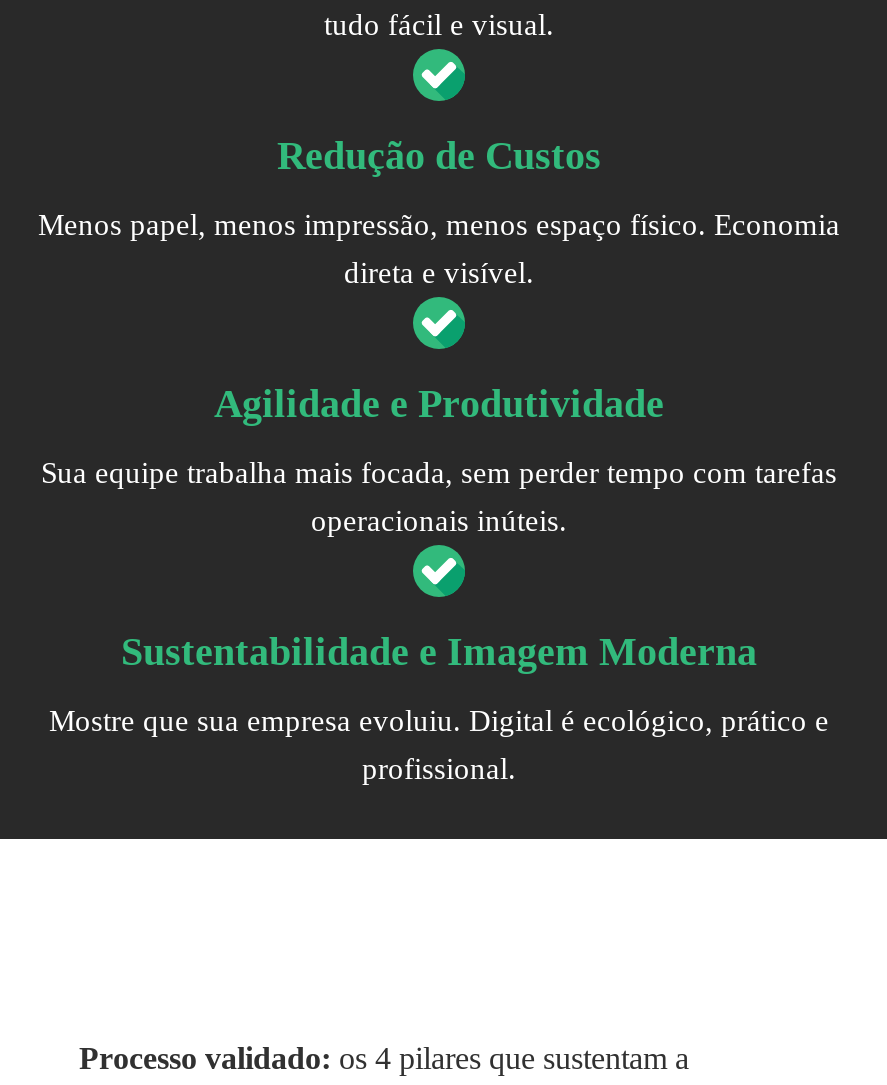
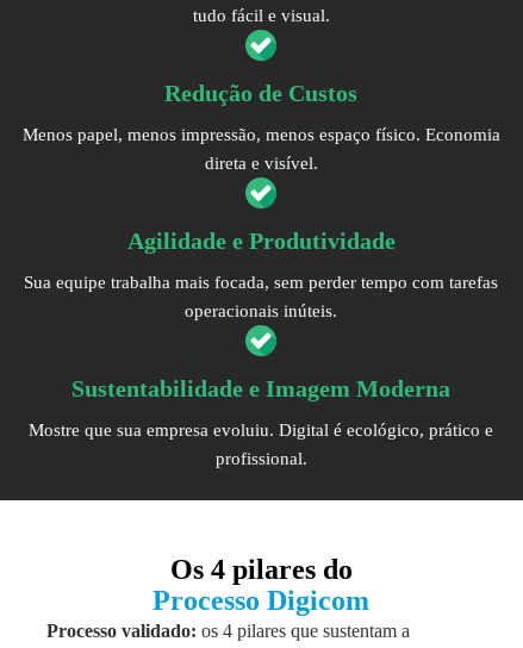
+ Os 4 pilares do
+ Processo Digicom
